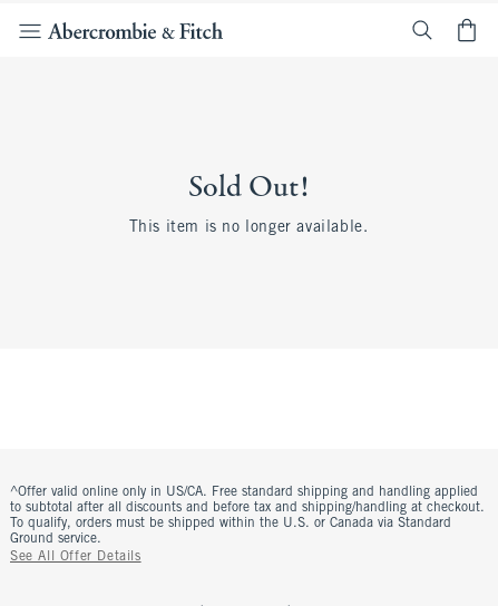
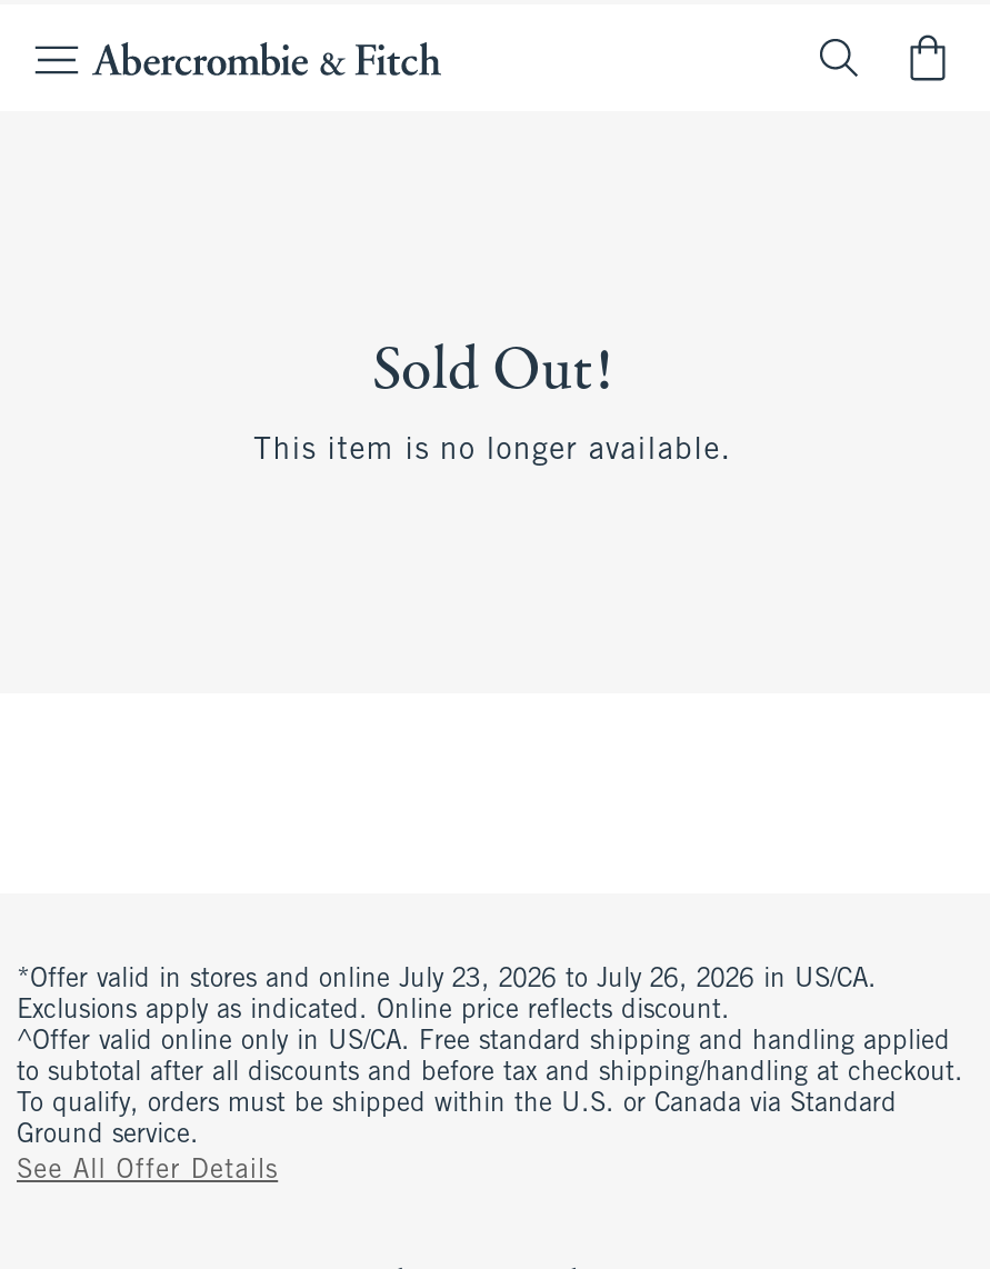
+ *Offer valid in stores and online July 23, 2026 to July 26, 2026 in US/CA.
+ Exclusions apply as indicated. Online price reflects discount.
